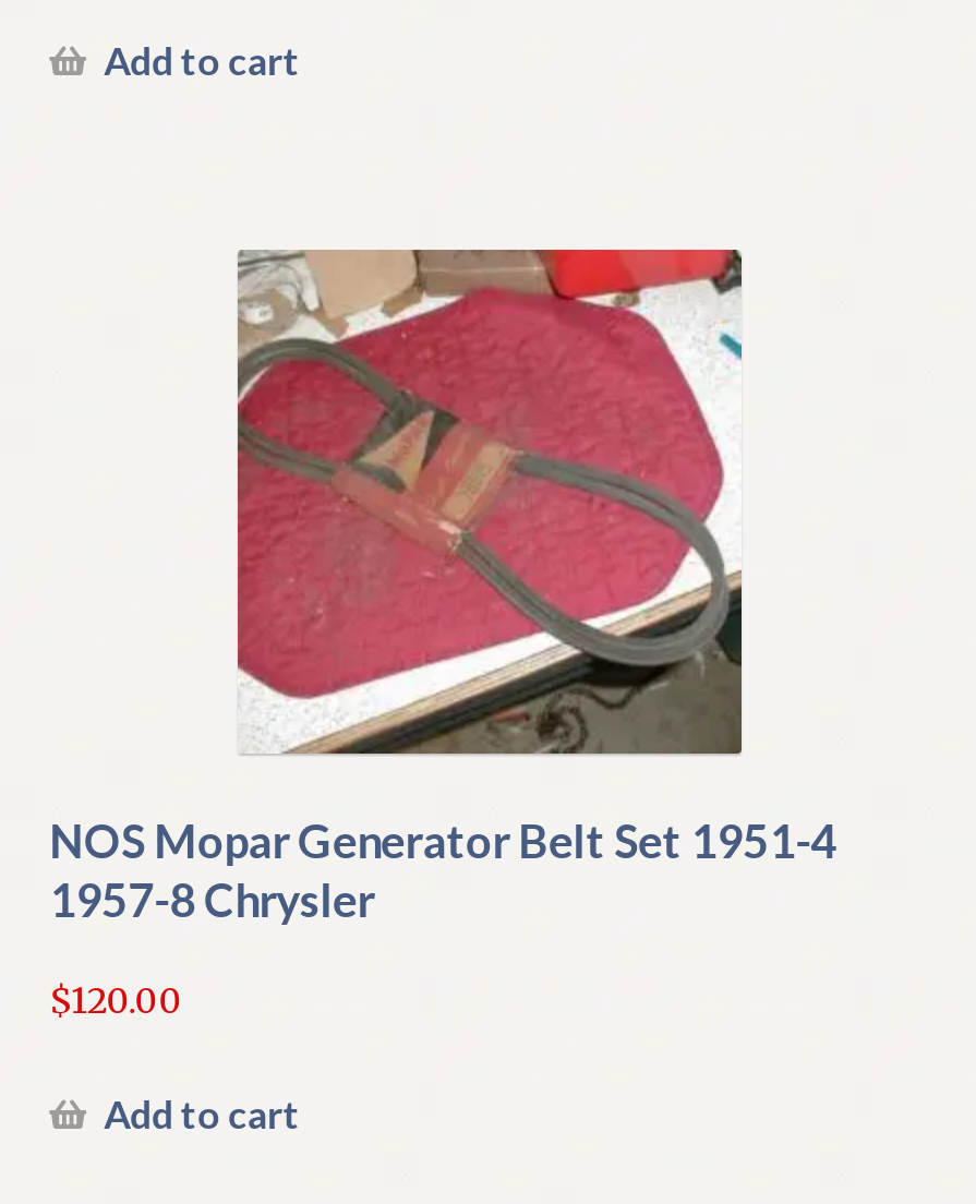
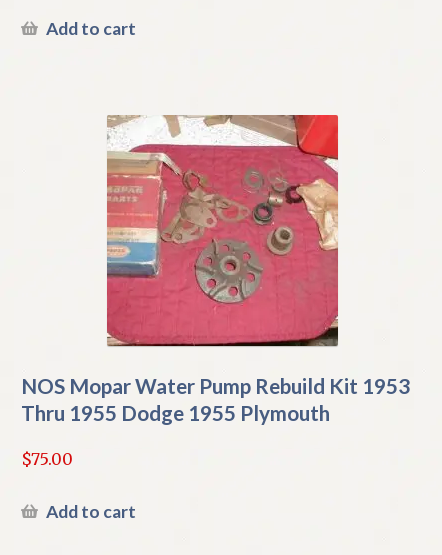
- [image]
- NOS Mopar Generator Belt Set 1951-4
- 1957-8 Chrysler
+ [image]
+ NOS Mopar Water Pump Rebuild Kit 1953
+ Thru 1955 Dodge 1955 Plymouth

- $120.00
+ $75.00
